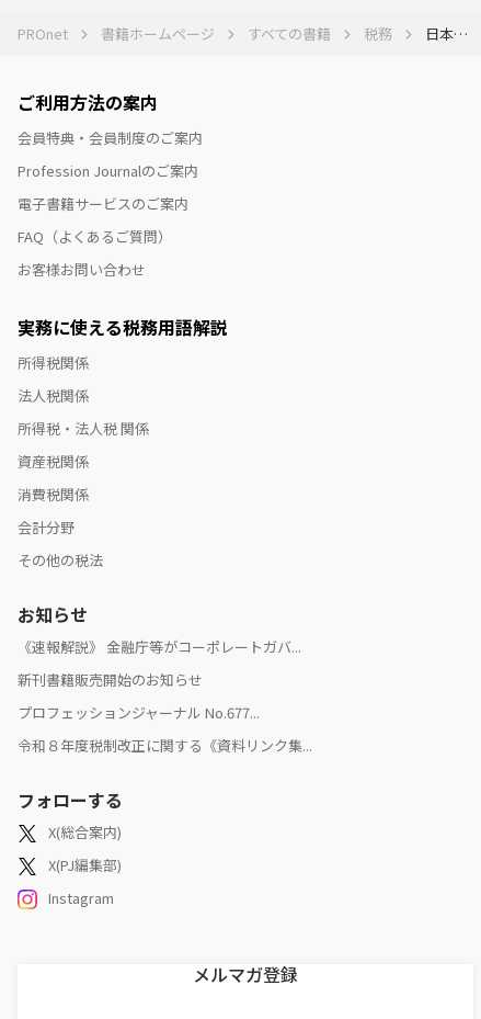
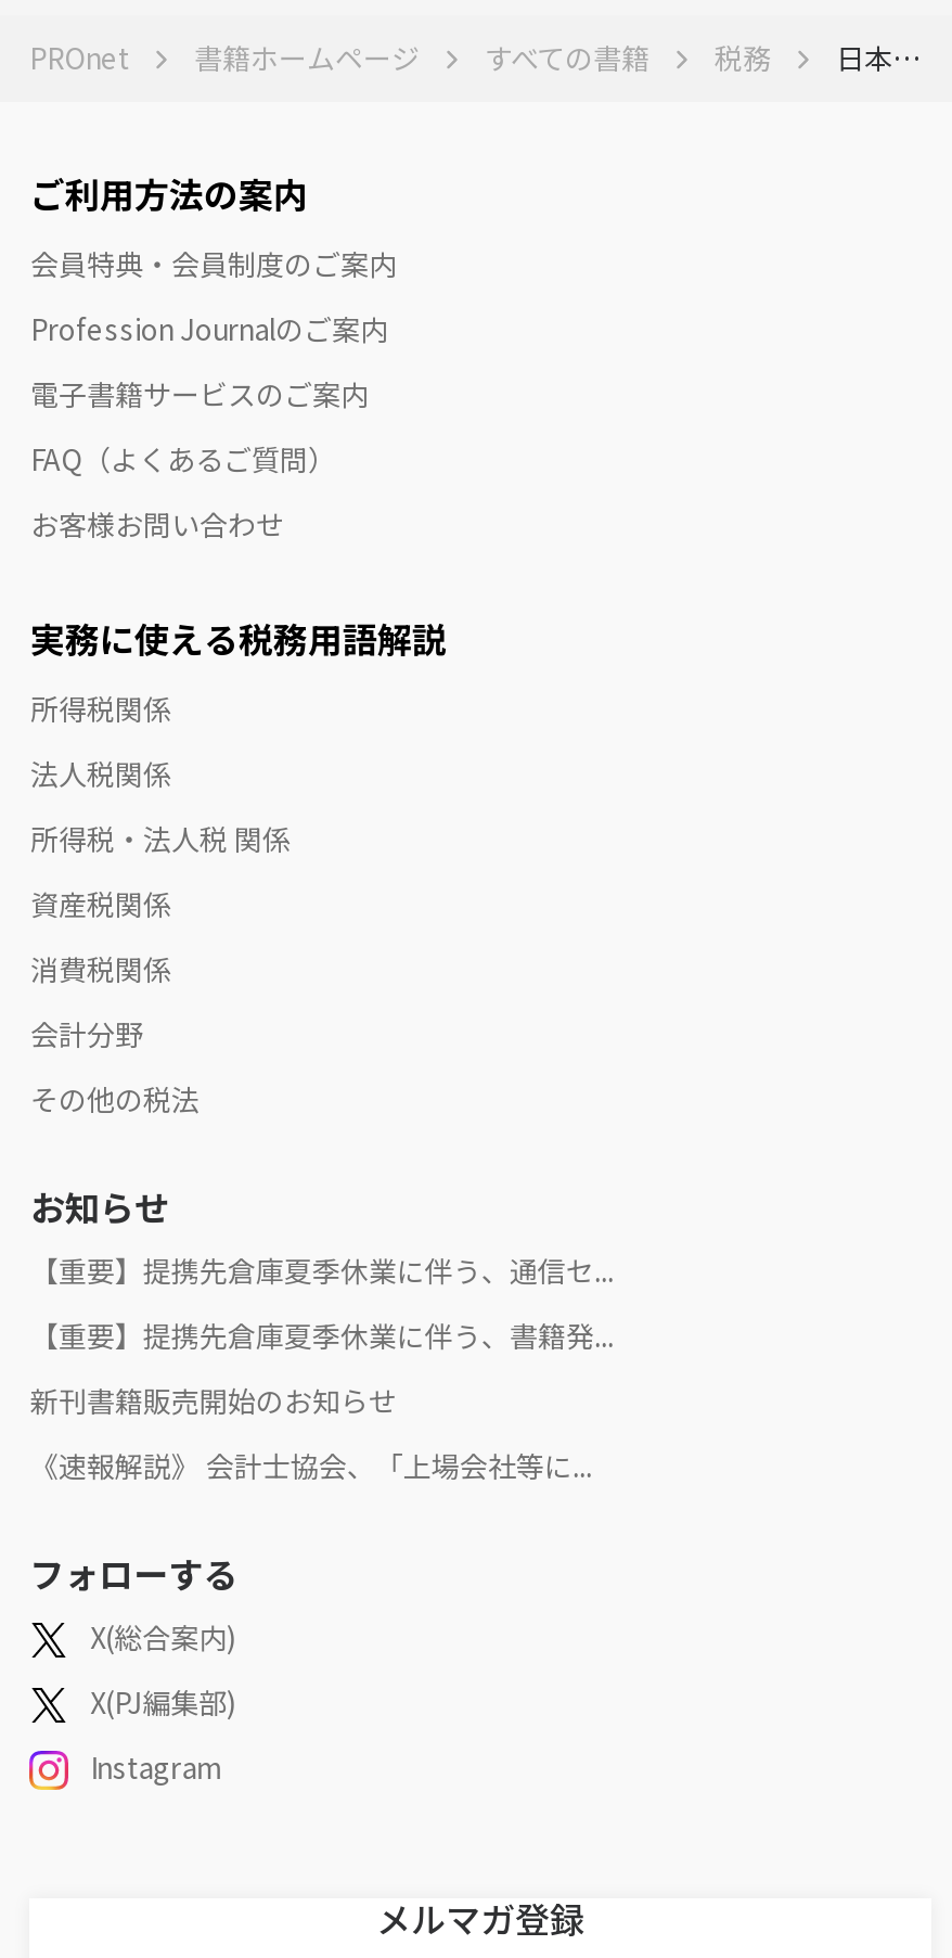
- 《速報解説》 金融庁等がコーポレートガバ...
+ 【重要】提携先倉庫夏季休業に伴う、通信セ...
+ 【重要】提携先倉庫夏季休業に伴う、書籍発...

moved down: 新刊書籍販売開始のお知らせ

- プロフェッションジャーナル No.677...
- 令和８年度税制改正に関する《資料リンク集...
+ 《速報解説》 会計士協会、「上場会社等に...
